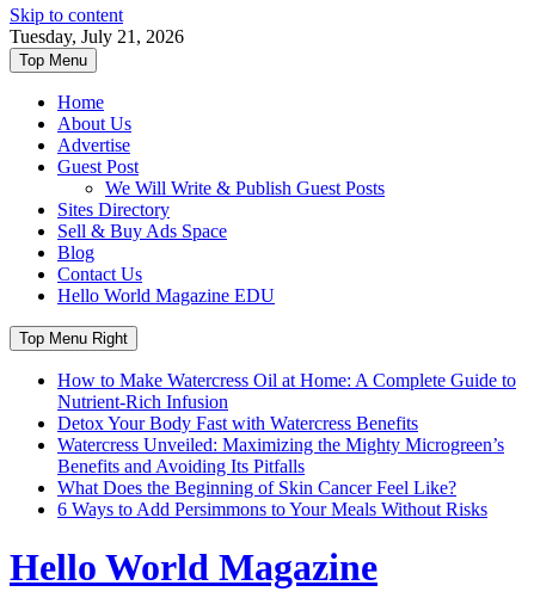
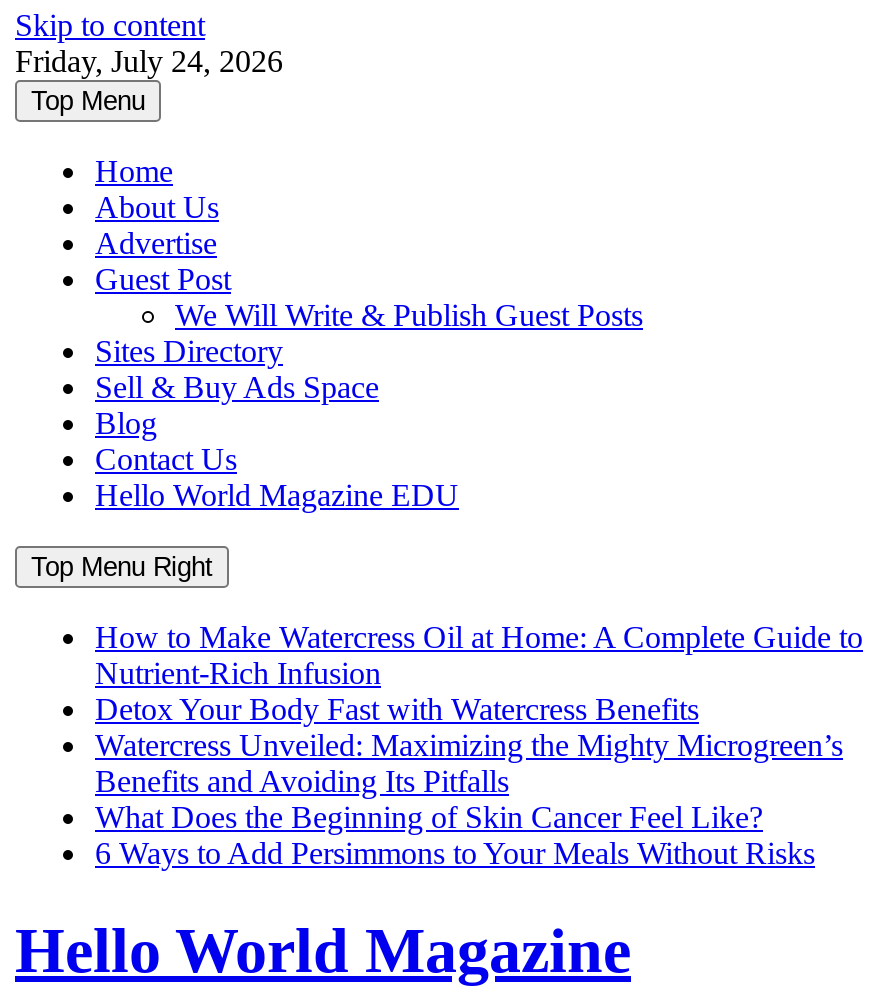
- Tuesday, July 21, 2026
+ Friday, July 24, 2026
